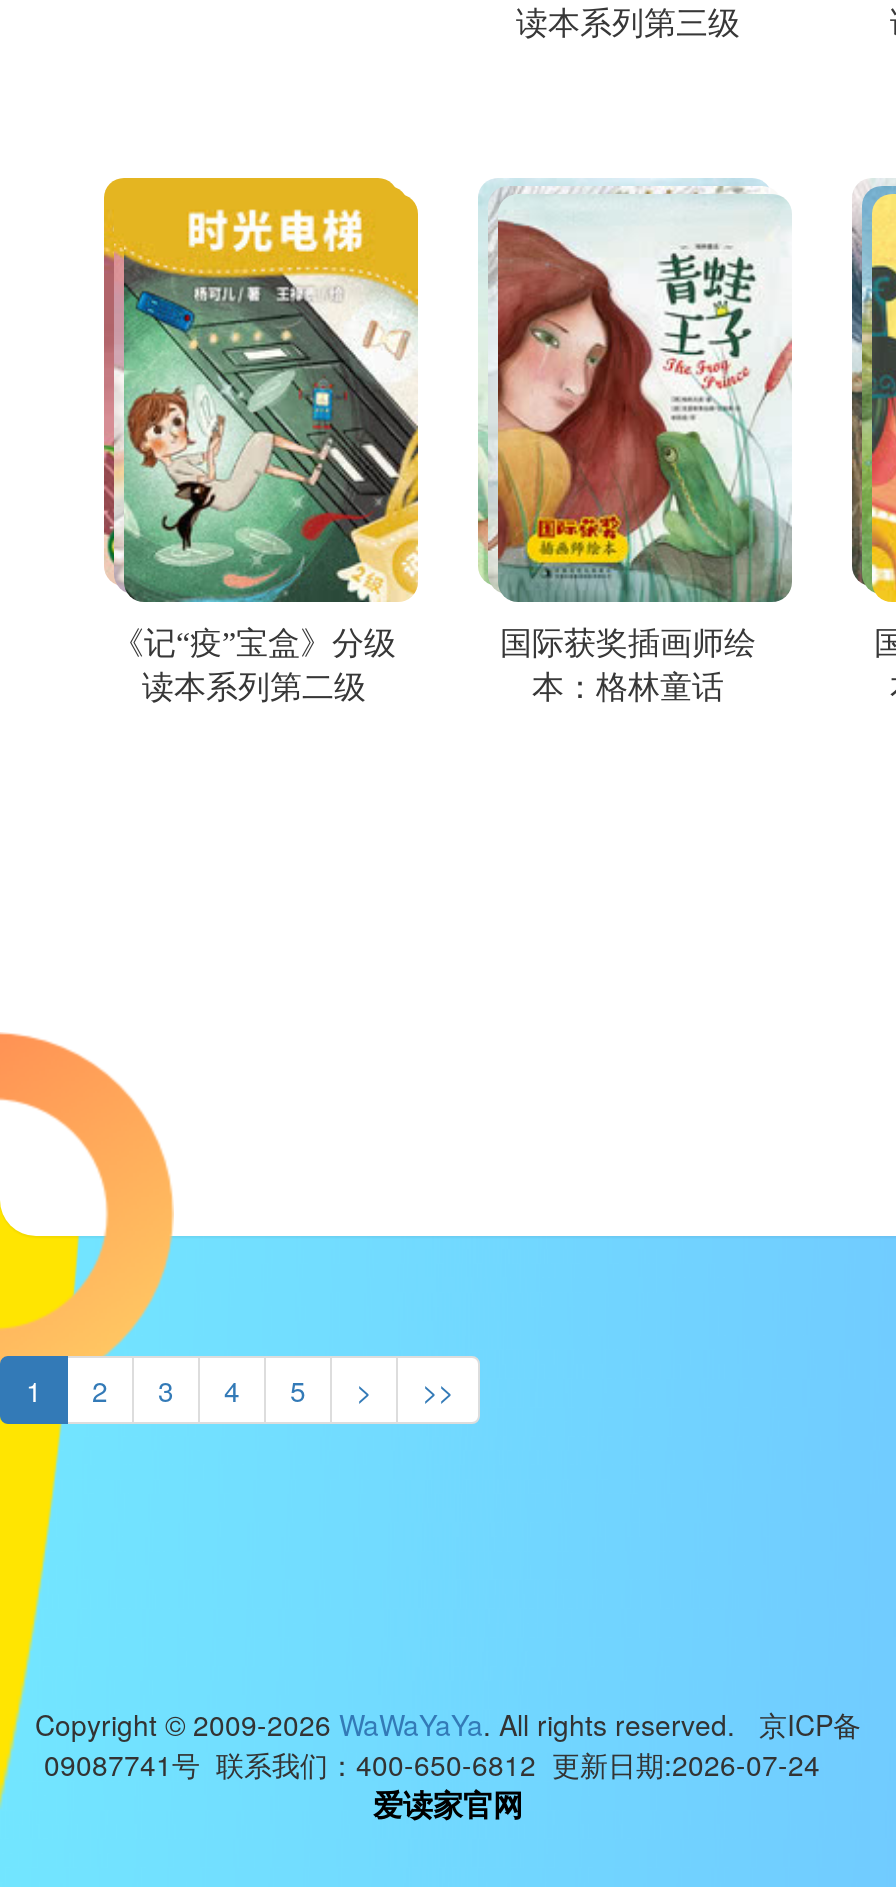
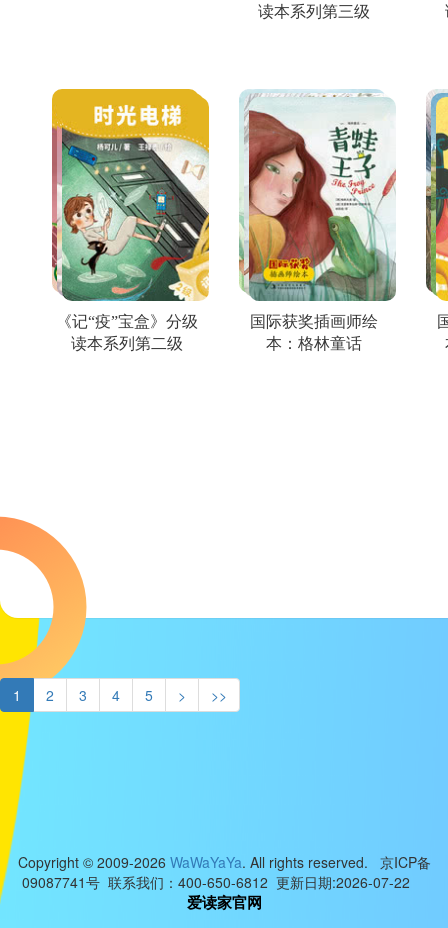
- 09087741号 联系我们：400-650-6812 更新日期:2026-07-24
+ 09087741号 联系我们：400-650-6812 更新日期:2026-07-22
